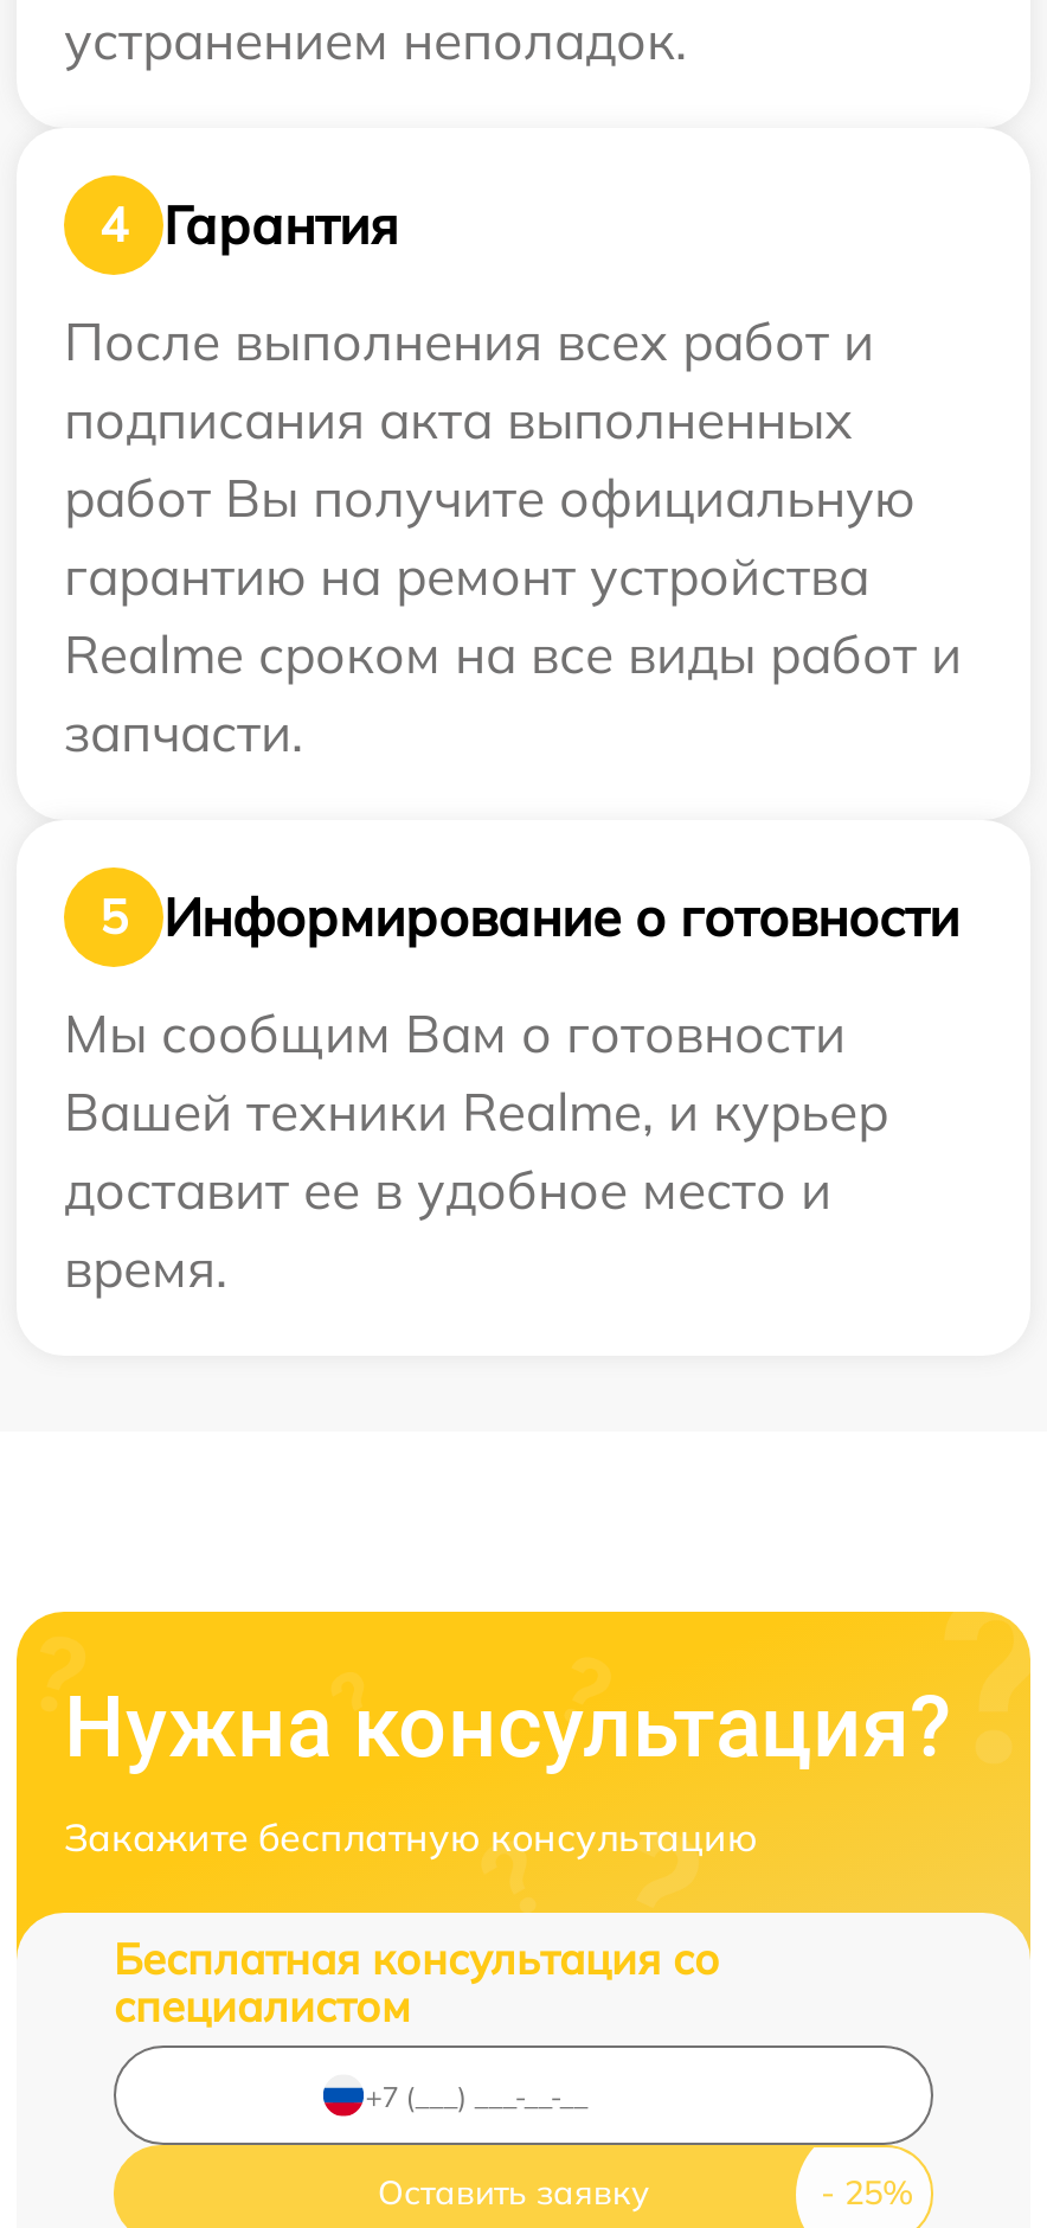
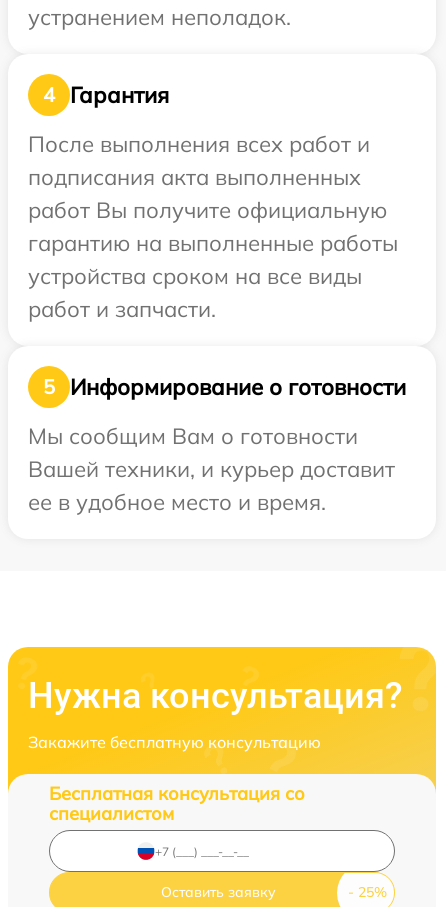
- гарантию на ремонт устройства
- Realme сроком на все виды работ и
- запчасти.
+ гарантию на выполненные работы
+ устройства сроком на все виды
+ работ и запчасти.

- Вашей техники Realme, и курьер
- доставит ее в удобное место и
- время.
+ Вашей техники, и курьер доставит
+ ее в удобное место и время.
